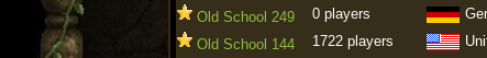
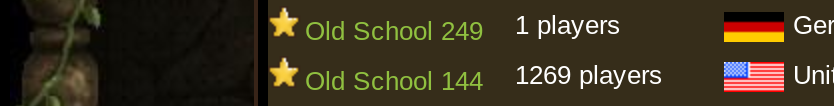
- Old School 249 0 players
+ Old School 249 1 players

- Old School 144 1722 players
+ Old School 144 1269 players
